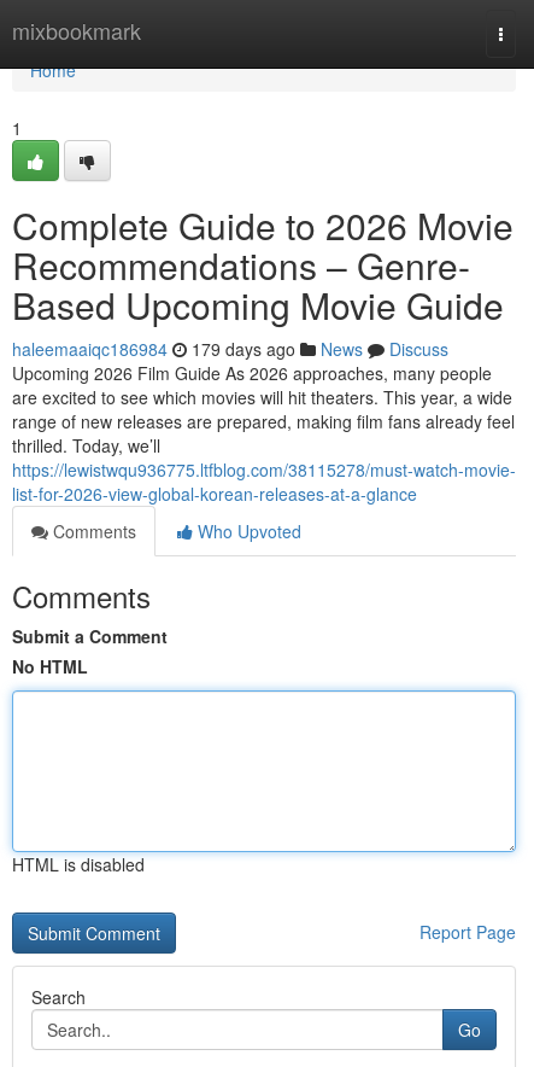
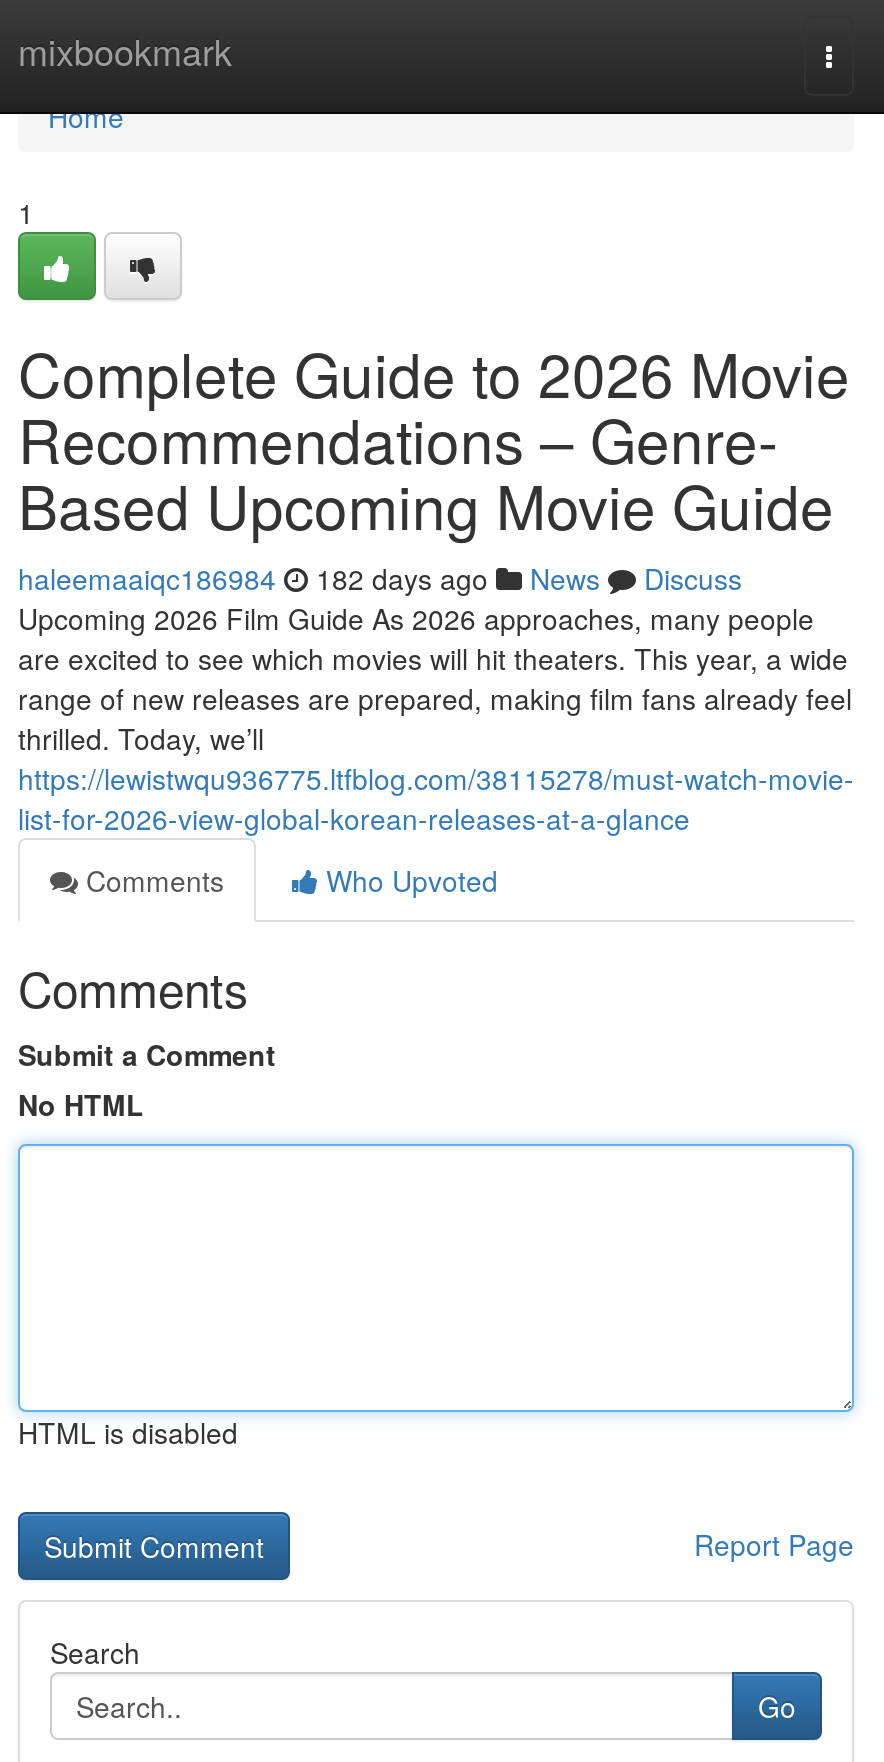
- haleemaaiqc186984 179 days ago News Discuss
+ haleemaaiqc186984 182 days ago News Discuss
